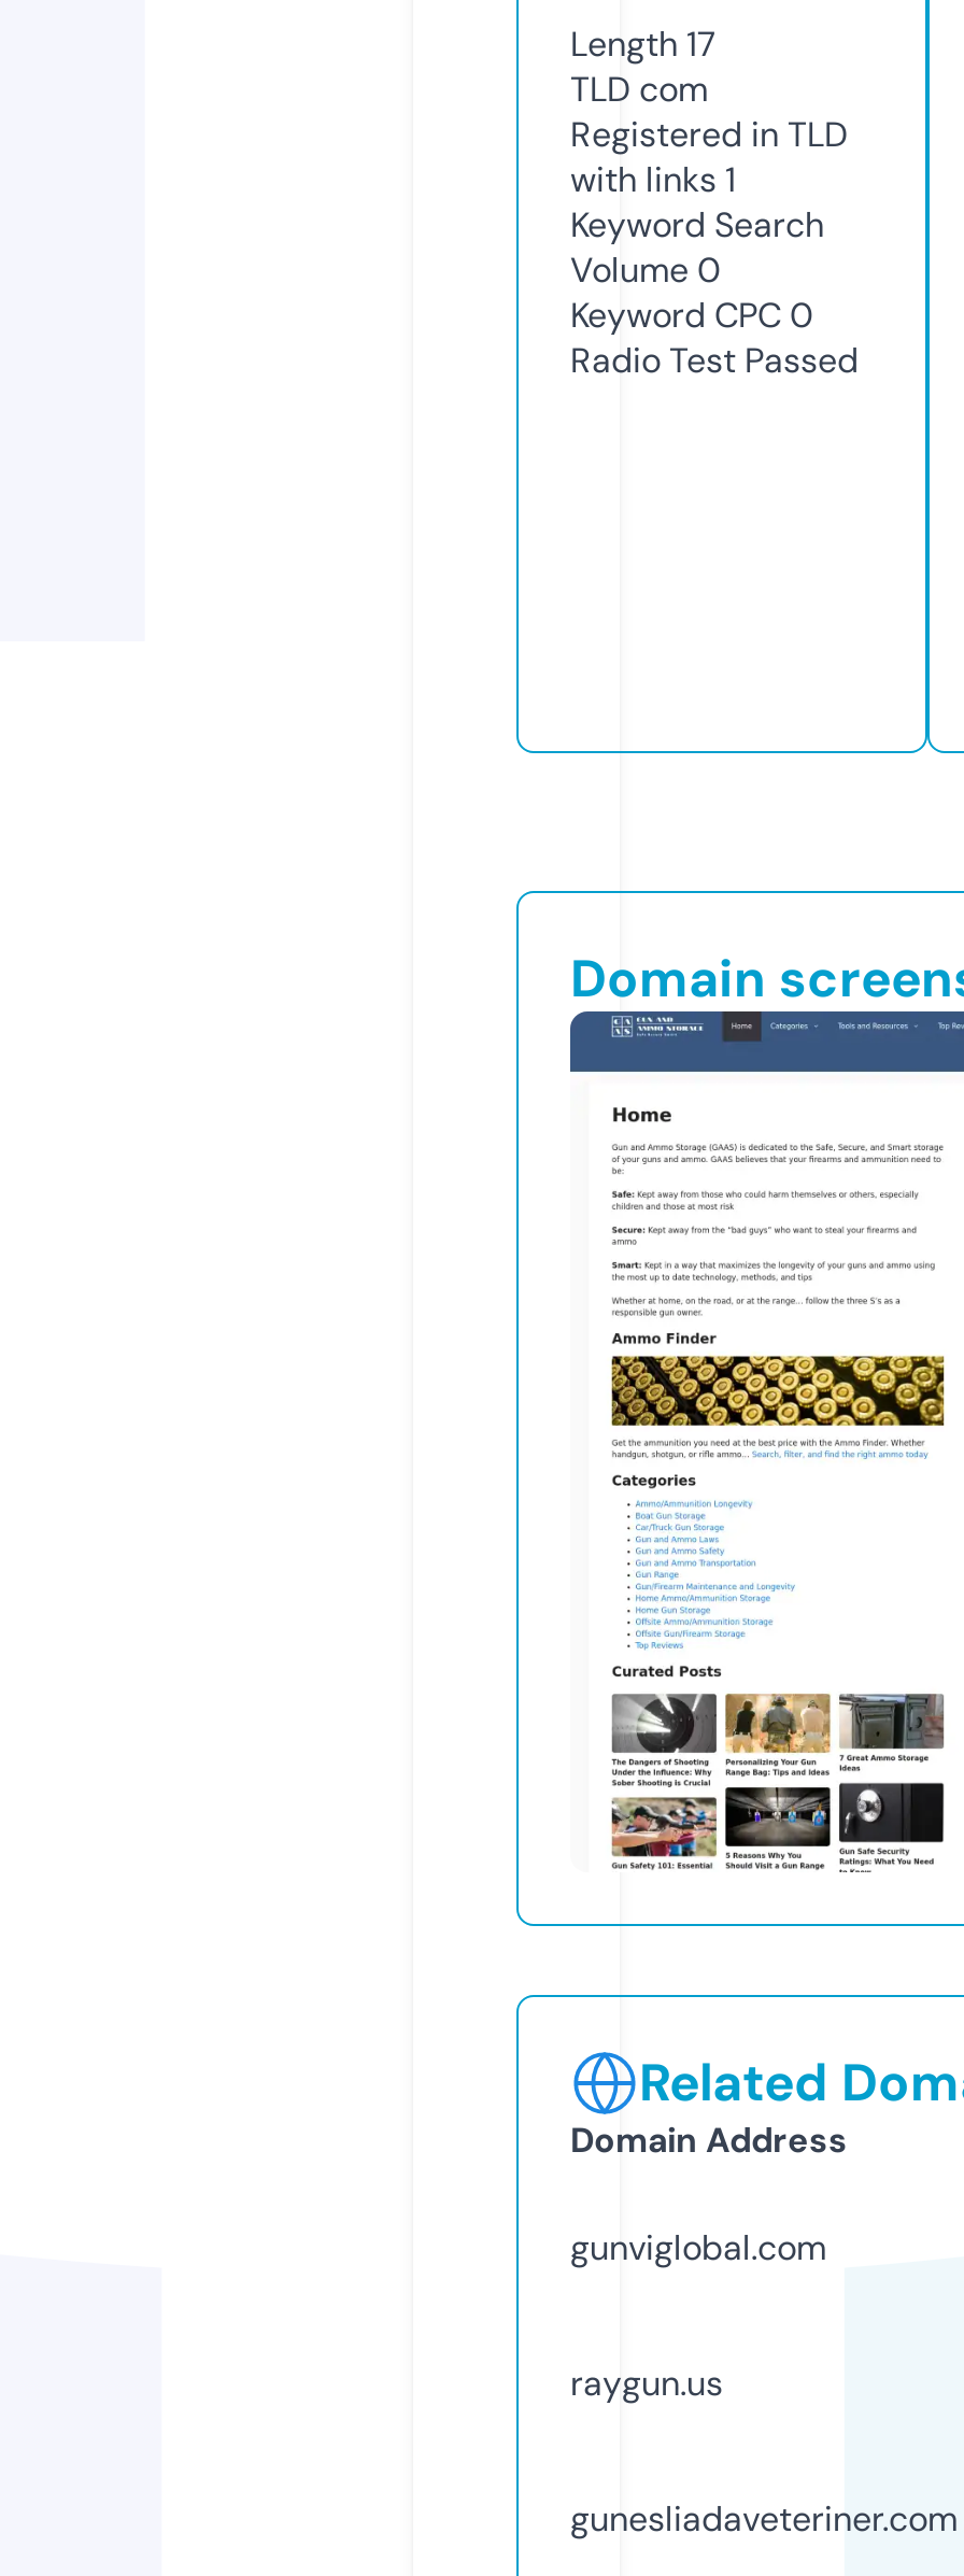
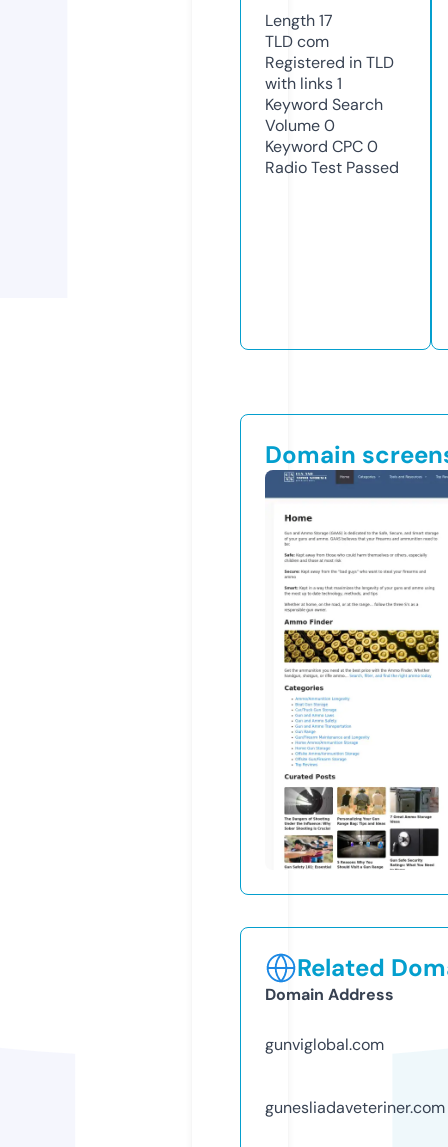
- raygun.us
